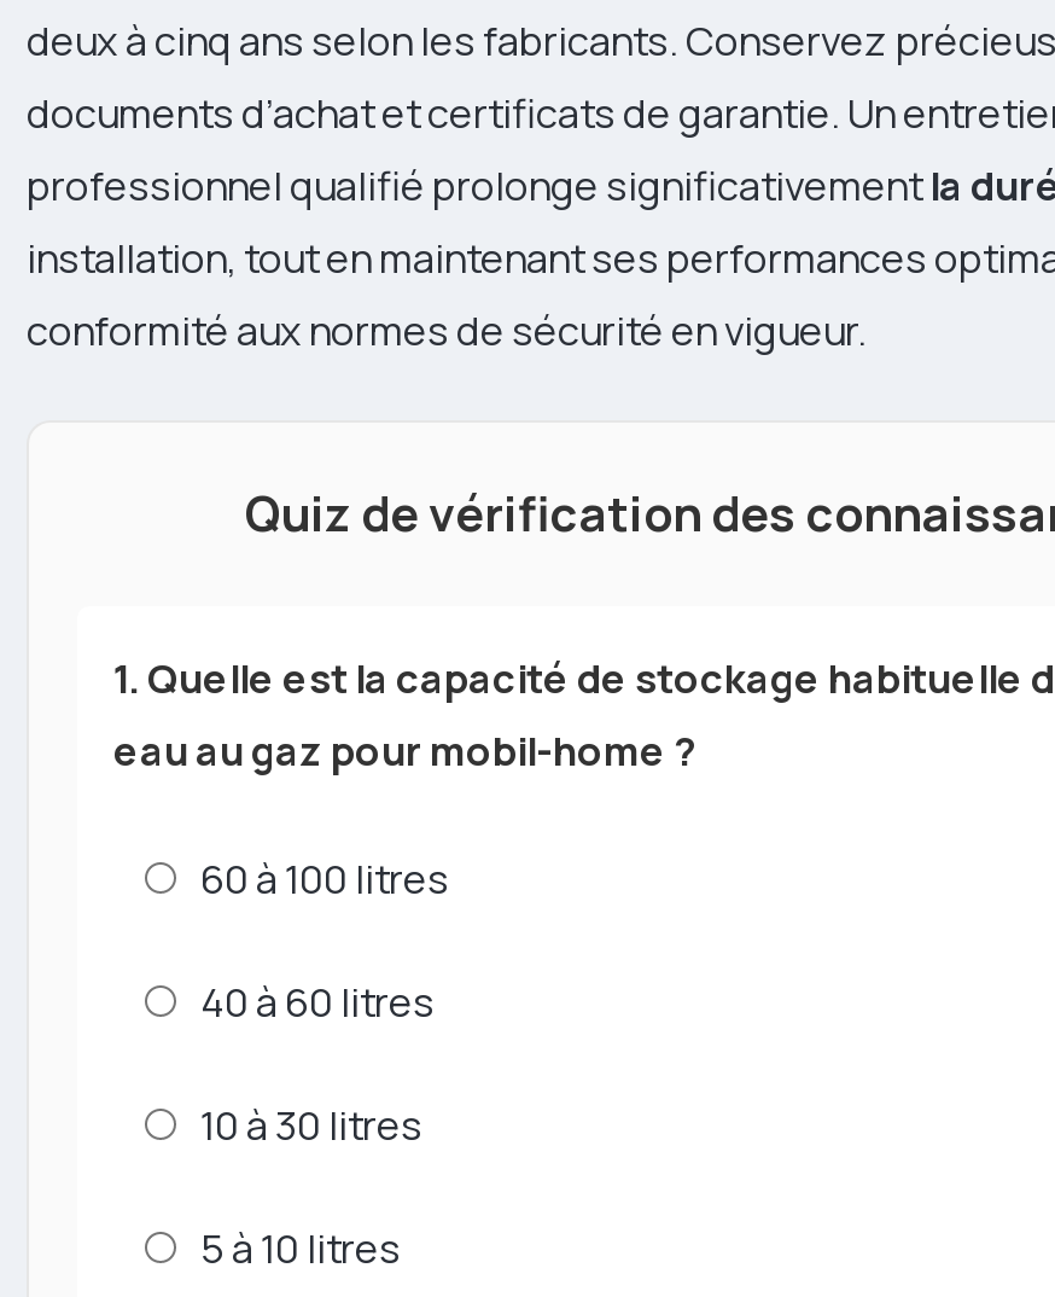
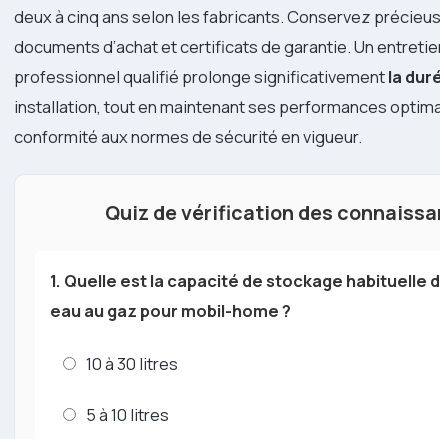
- 60 à 100 litres
- 40 à 60 litres
